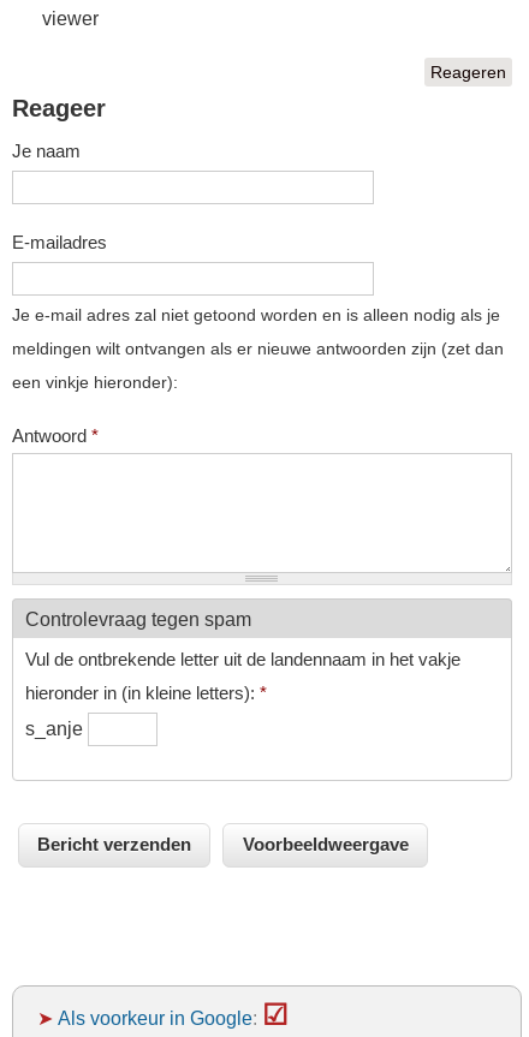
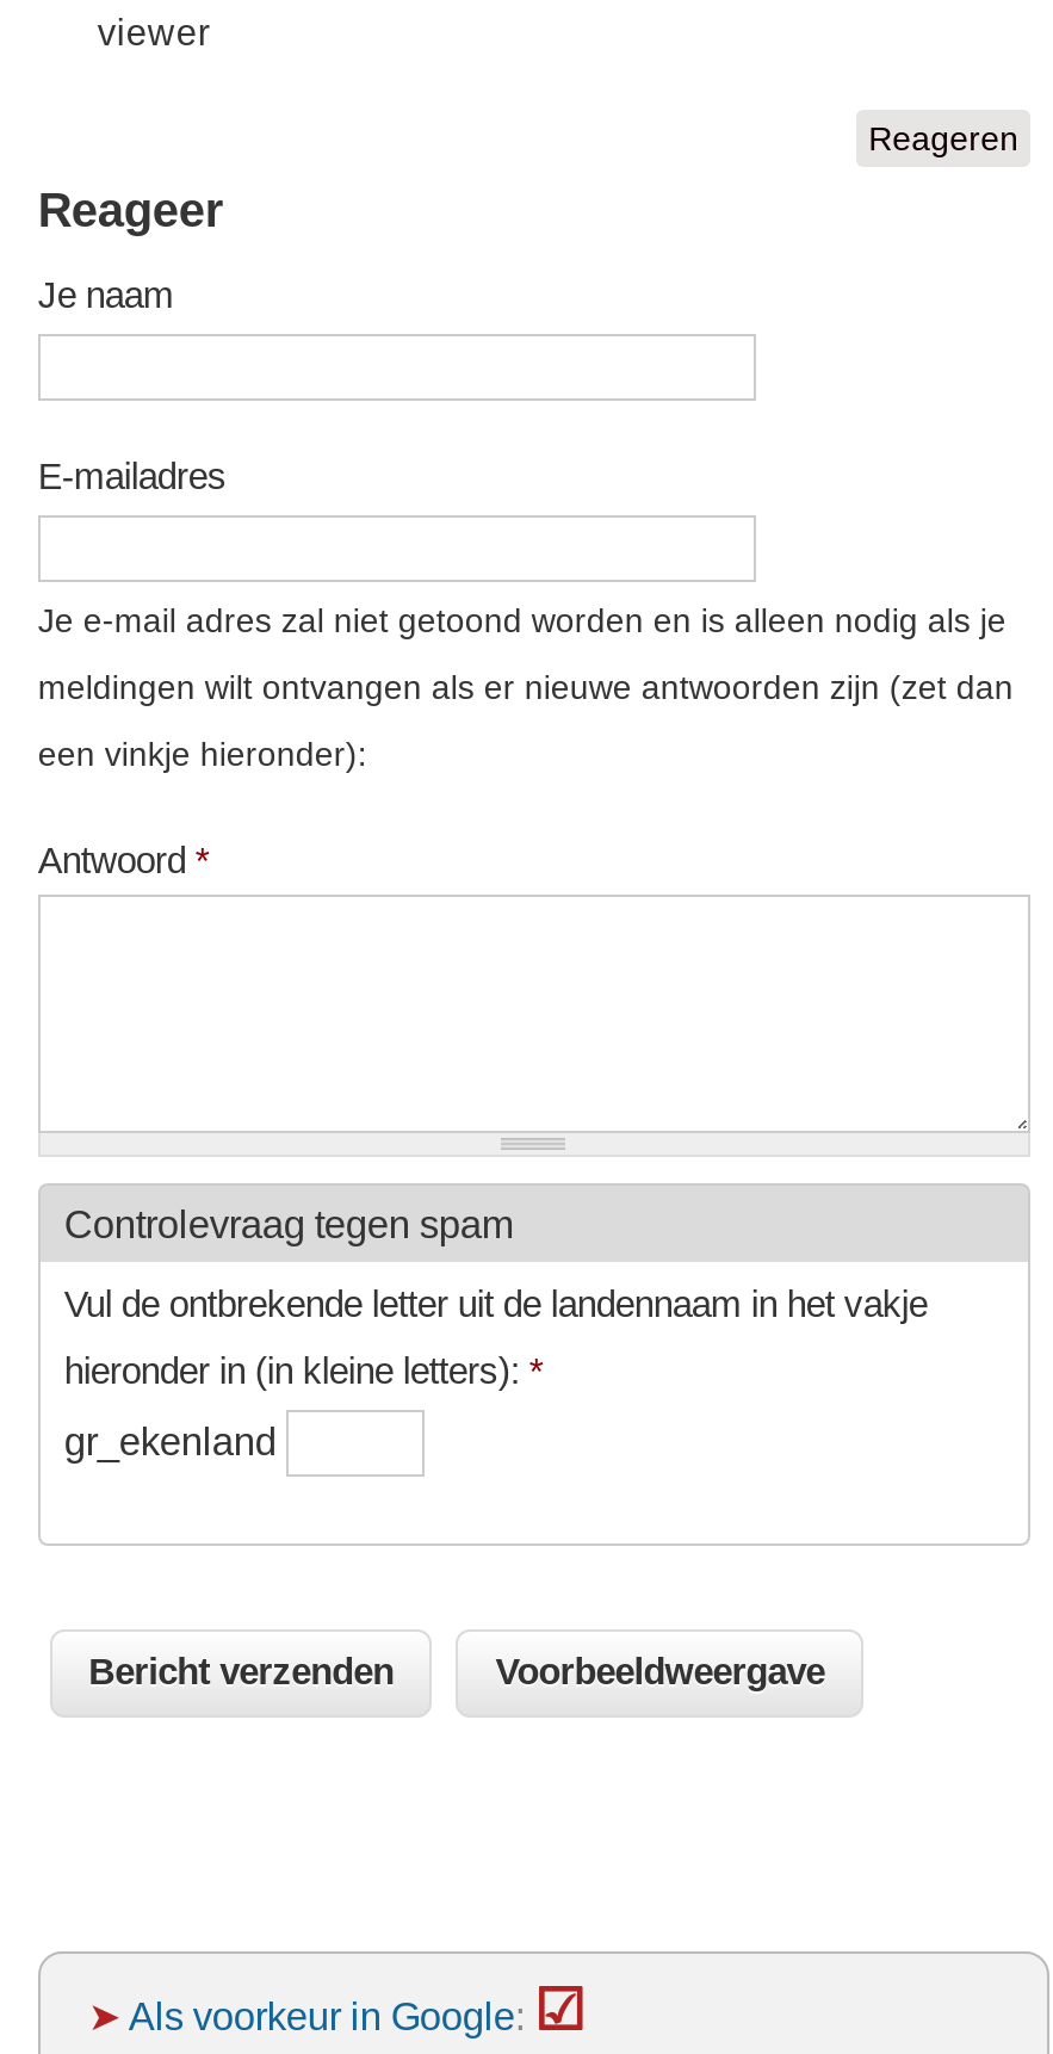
- s_anje
+ gr_ekenland
